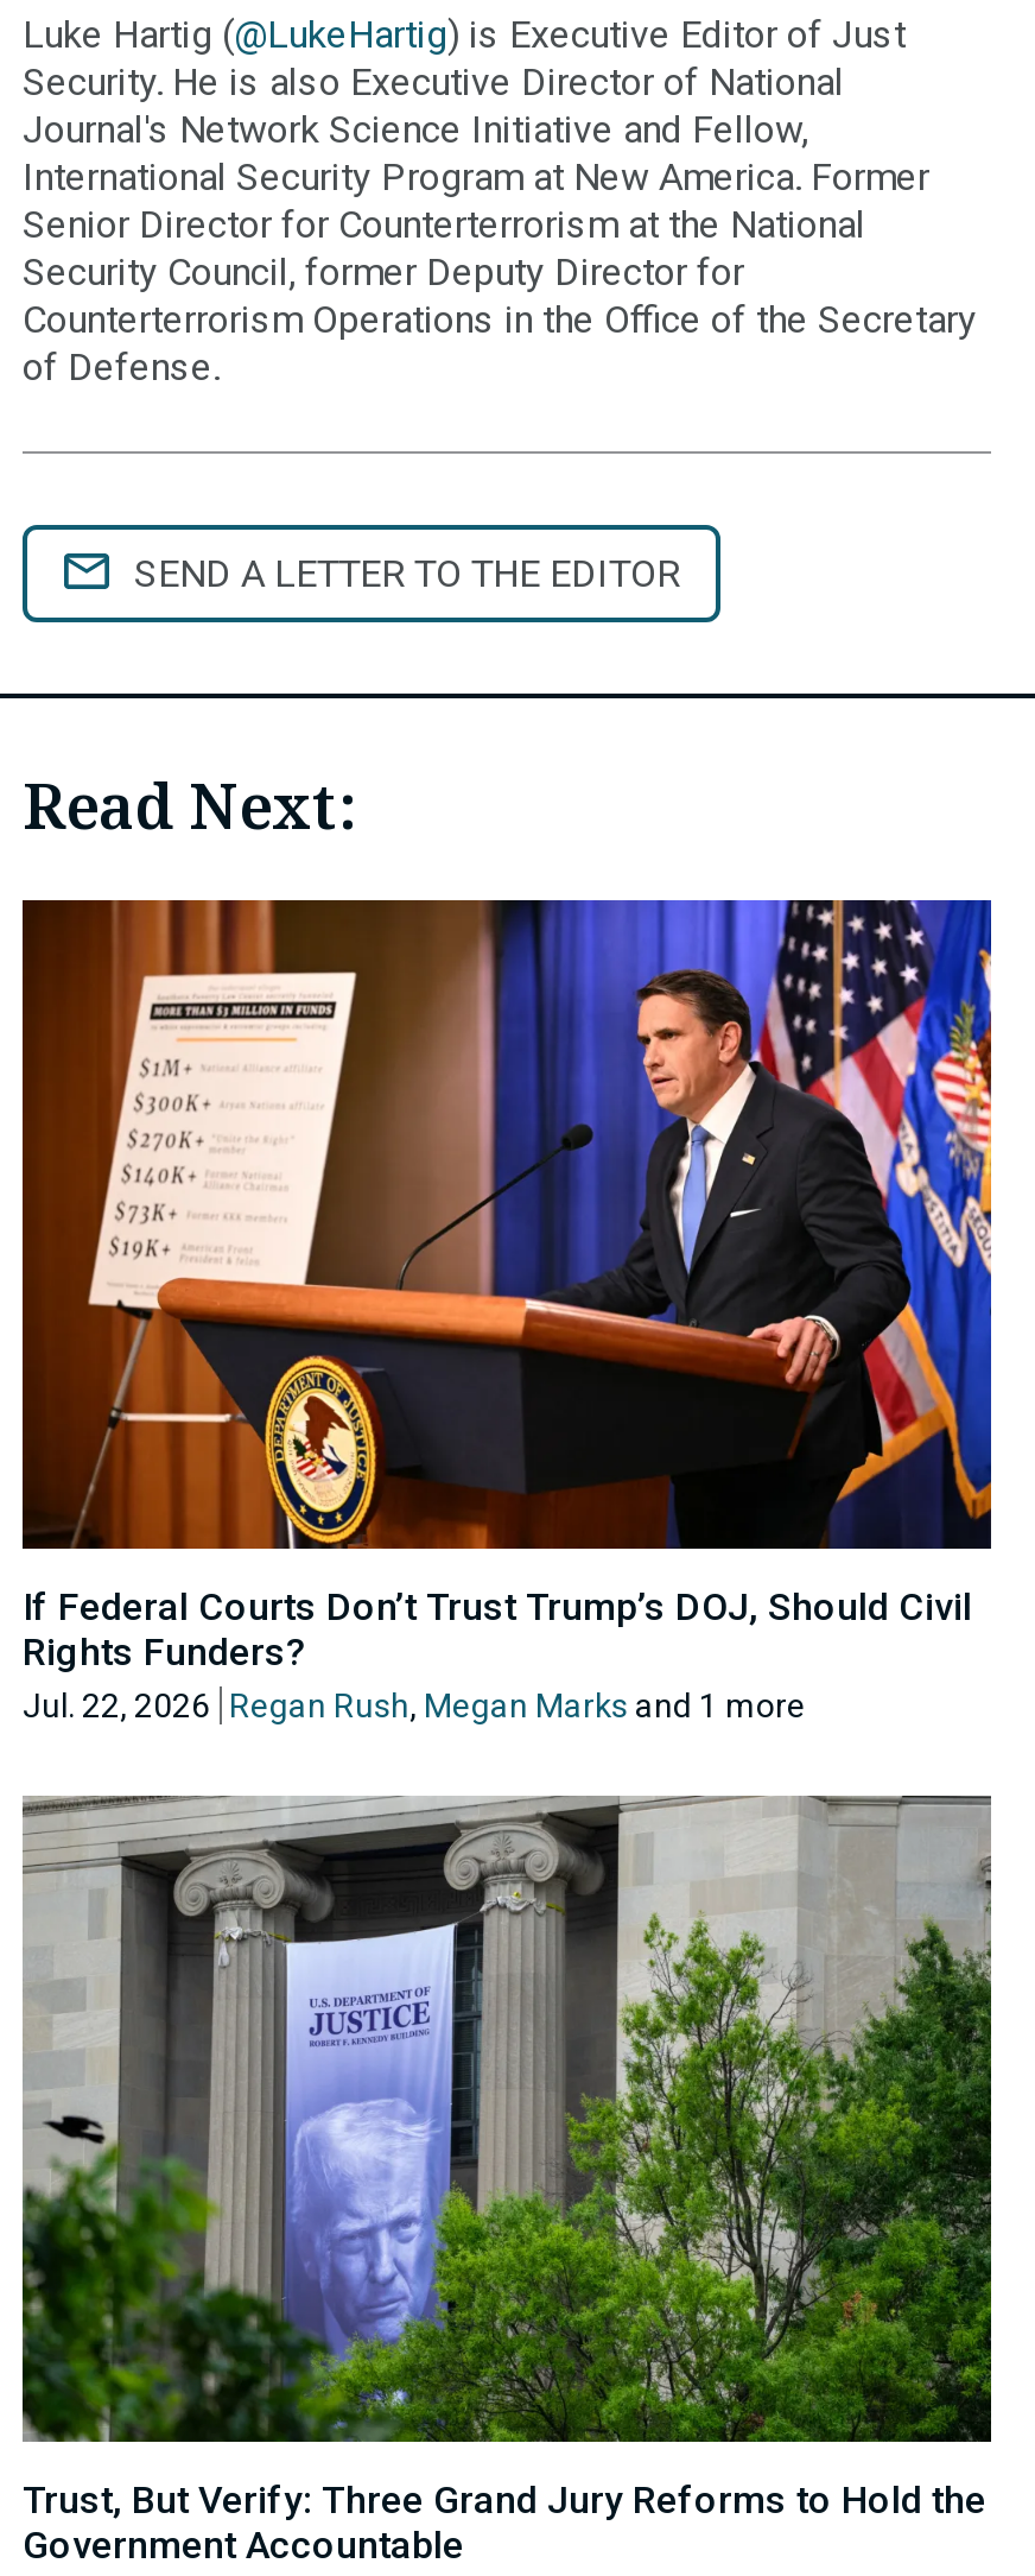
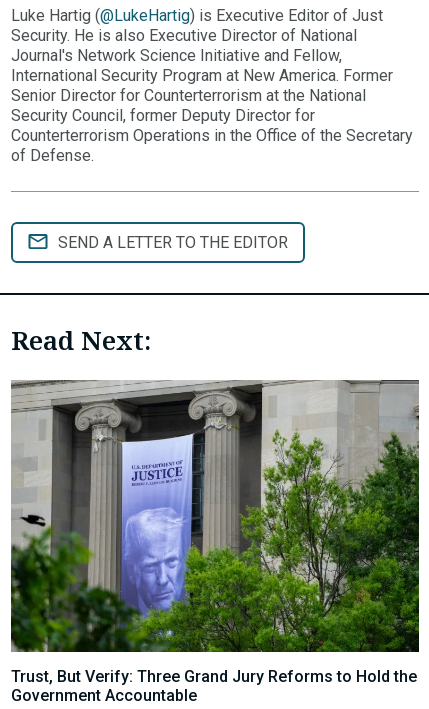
- [image]
- If Federal Courts Don’t Trust Trump’s DOJ, Should Civil
- Rights Funders?
- Jul. 22, 2026 Regan Rush, Megan Marks and 1 more
